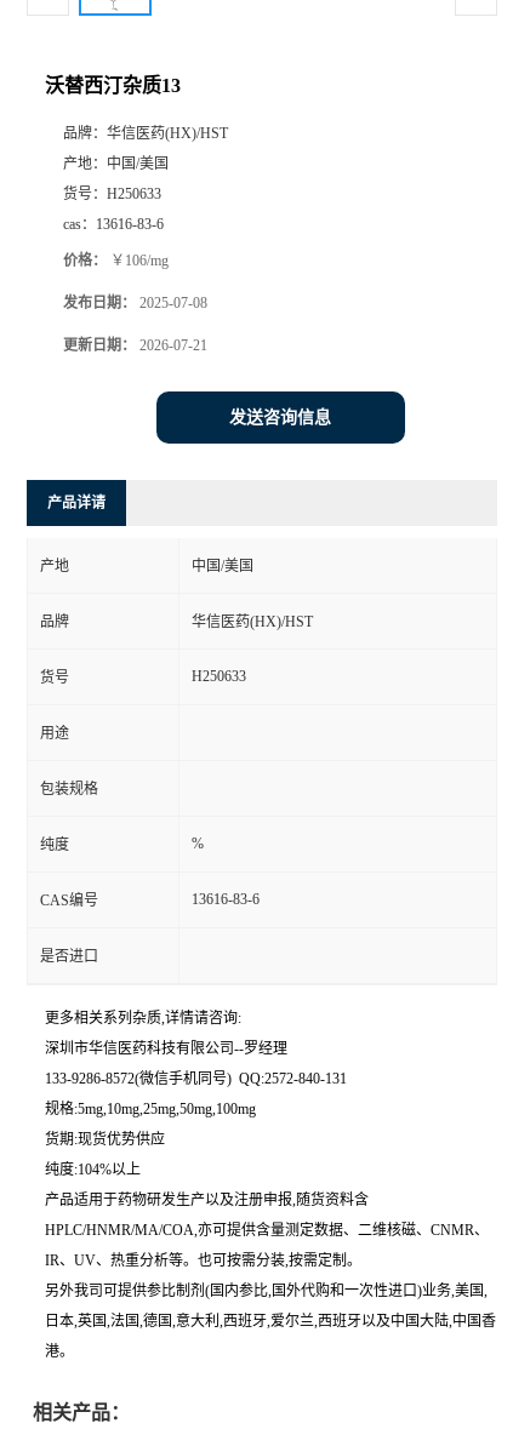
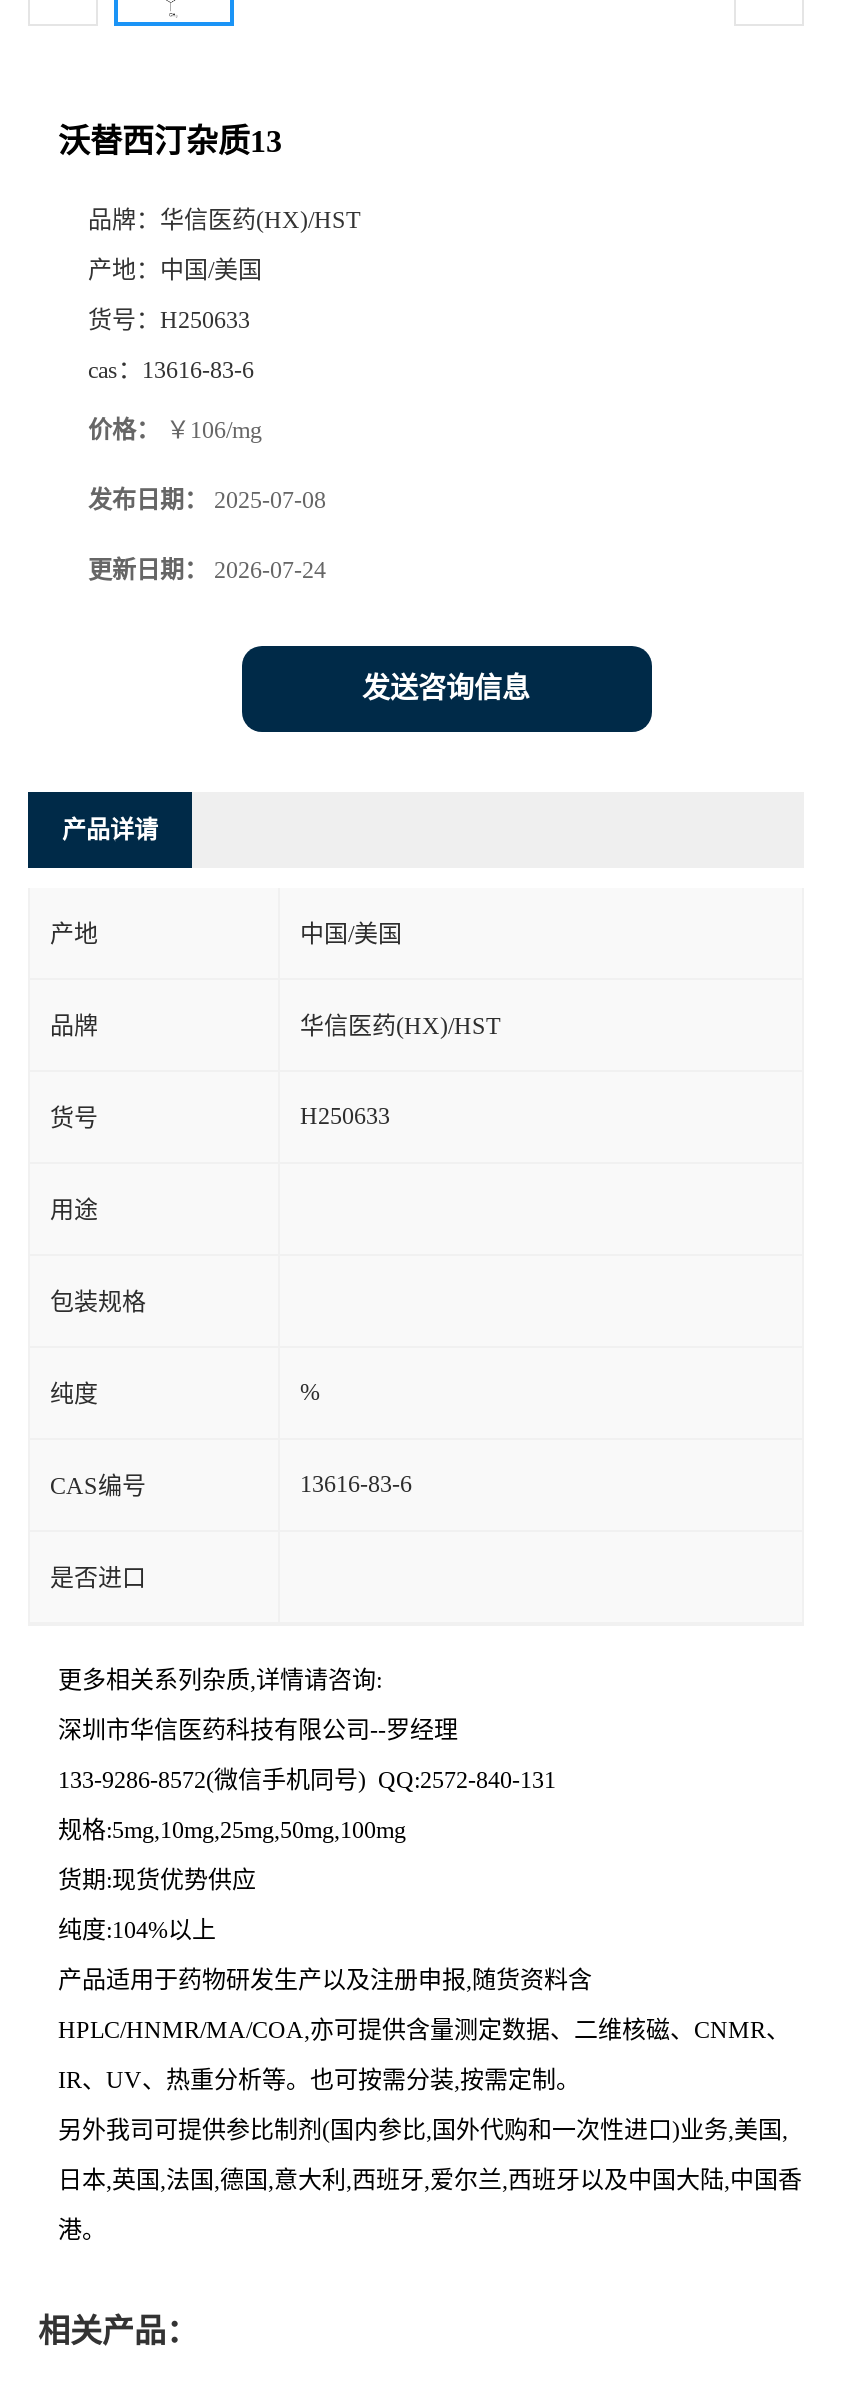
- 更新日期：2026-07-21
+ 更新日期：2026-07-24
